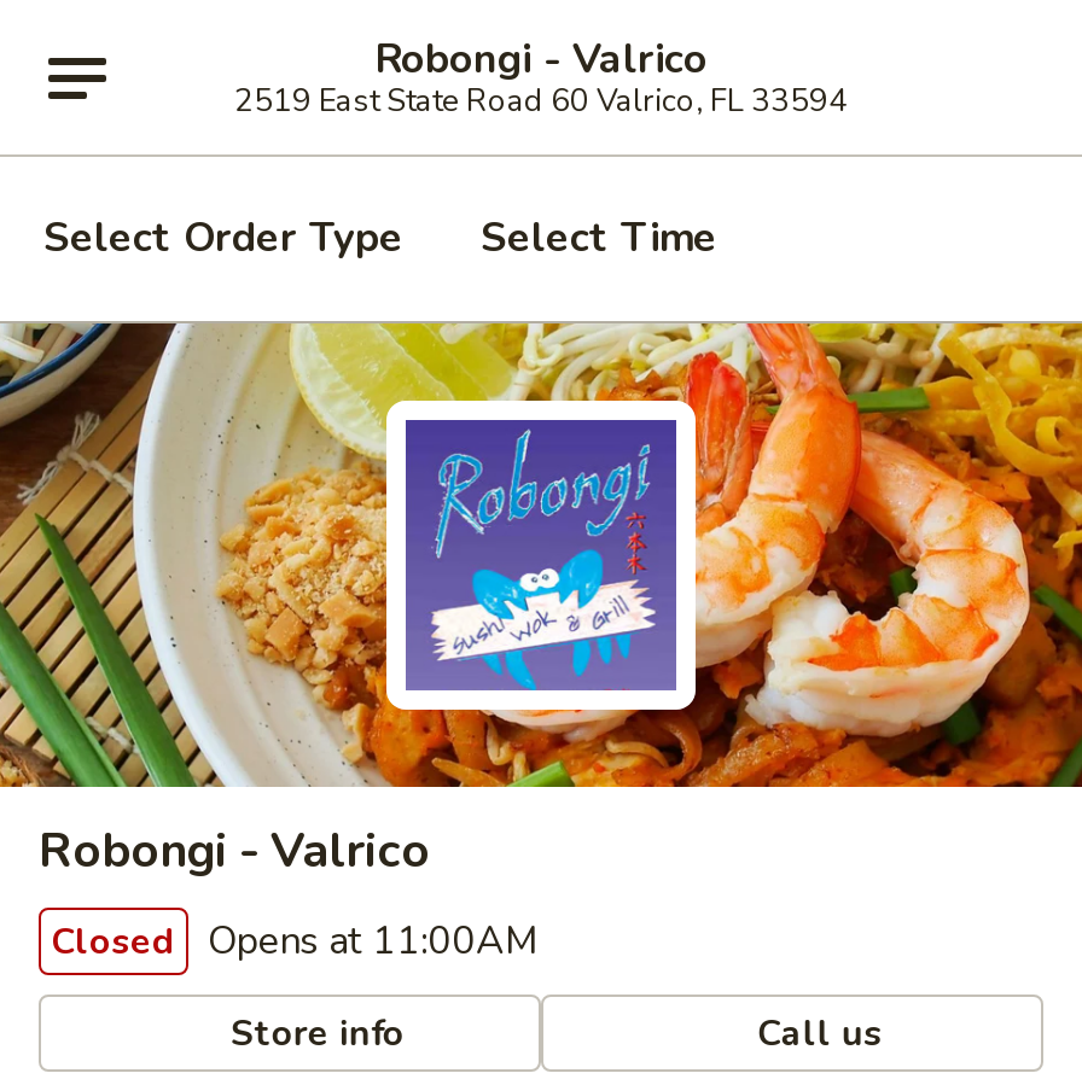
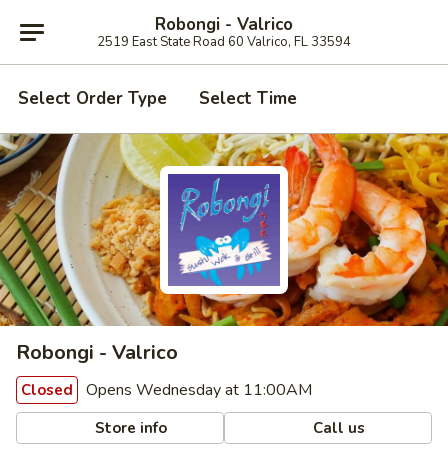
- Closed Opens at 11:00AM
+ Closed Opens Wednesday at 11:00AM
